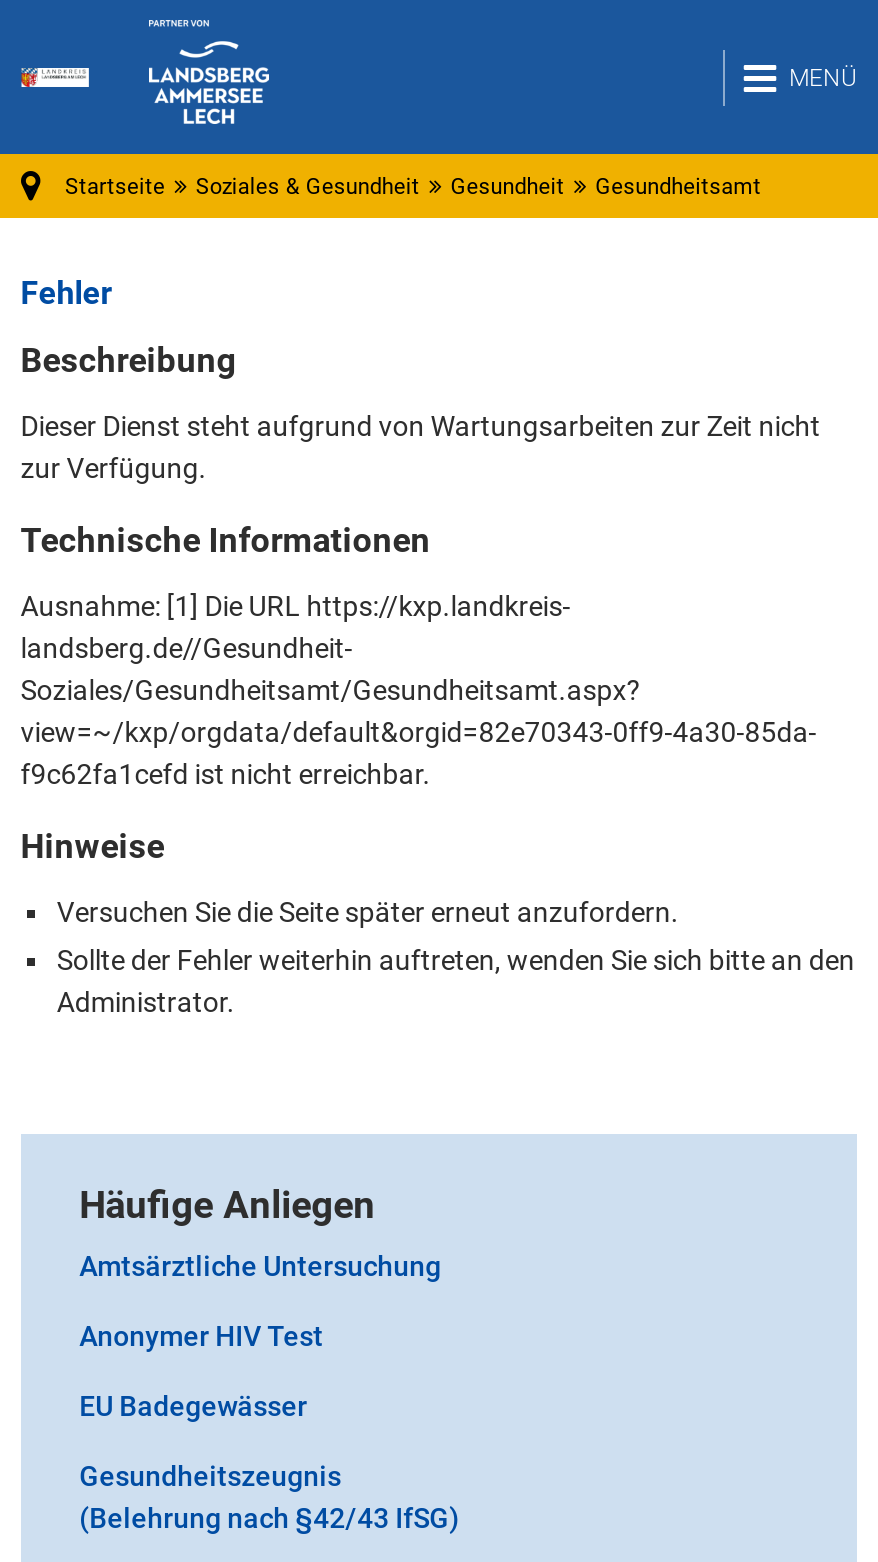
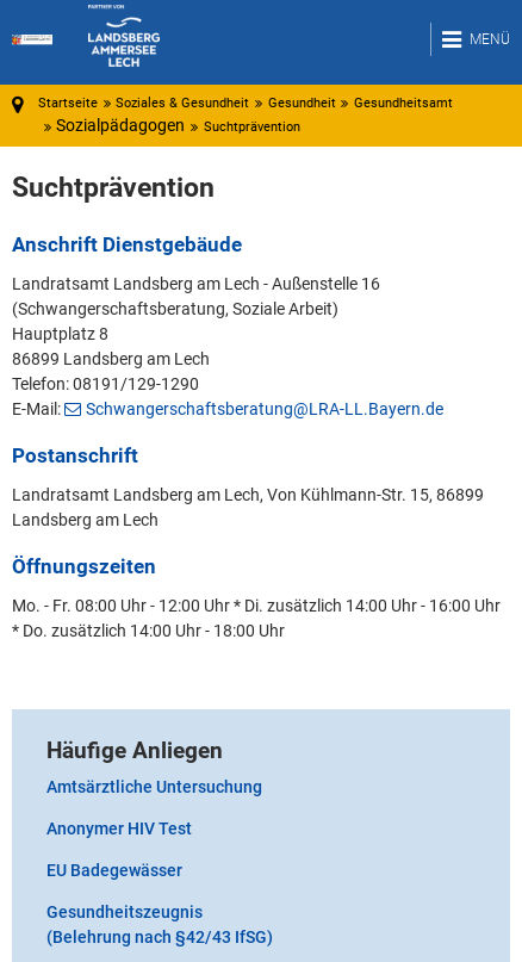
- Fehler
+ Sozialpädagogen
+ Suchtprävention

- Beschreibung
+ Suchtprävention

- Dieser Dienst steht aufgrund von Wartungsarbeiten zur Zeit nicht
- zur Verfügung.
+ Anschrift Dienstgebäude

- Technische Informationen
+ Landratsamt Landsberg am Lech - Außenstelle 16
+ (Schwangerschaftsberatung, Soziale Arbeit)
+ Hauptplatz 8
+ 86899 Landsberg am Lech
+ Telefon: 08191/129-1290
+ E-Mail:
+ Schwangerschaftsberatung@LRA-LL.Bayern.de

- Ausnahme: [1] Die URL https://kxp.landkreis-
- landsberg.de//Gesundheit-
- Soziales/Gesundheitsamt/Gesundheitsamt.aspx?
- view=~/kxp/orgdata/default&orgid=82e70343-0ff9-4a30-85da-
- f9c62fa1cefd ist nicht erreichbar.
+ Postanschrift

- Hinweise
+ Landratsamt Landsberg am Lech, Von Kühlmann-Str. 15, 86899
+ Landsberg am Lech

- Versuchen Sie die Seite später erneut anzufordern.
+ Öffnungszeiten

- Sollte der Fehler weiterhin auftreten, wenden Sie sich bitte an den
- Administrator.
+ Mo. - Fr. 08:00 Uhr - 12:00 Uhr * Di. zusätzlich 14:00 Uhr - 16:00 Uhr
+ * Do. zusätzlich 14:00 Uhr - 18:00 Uhr
